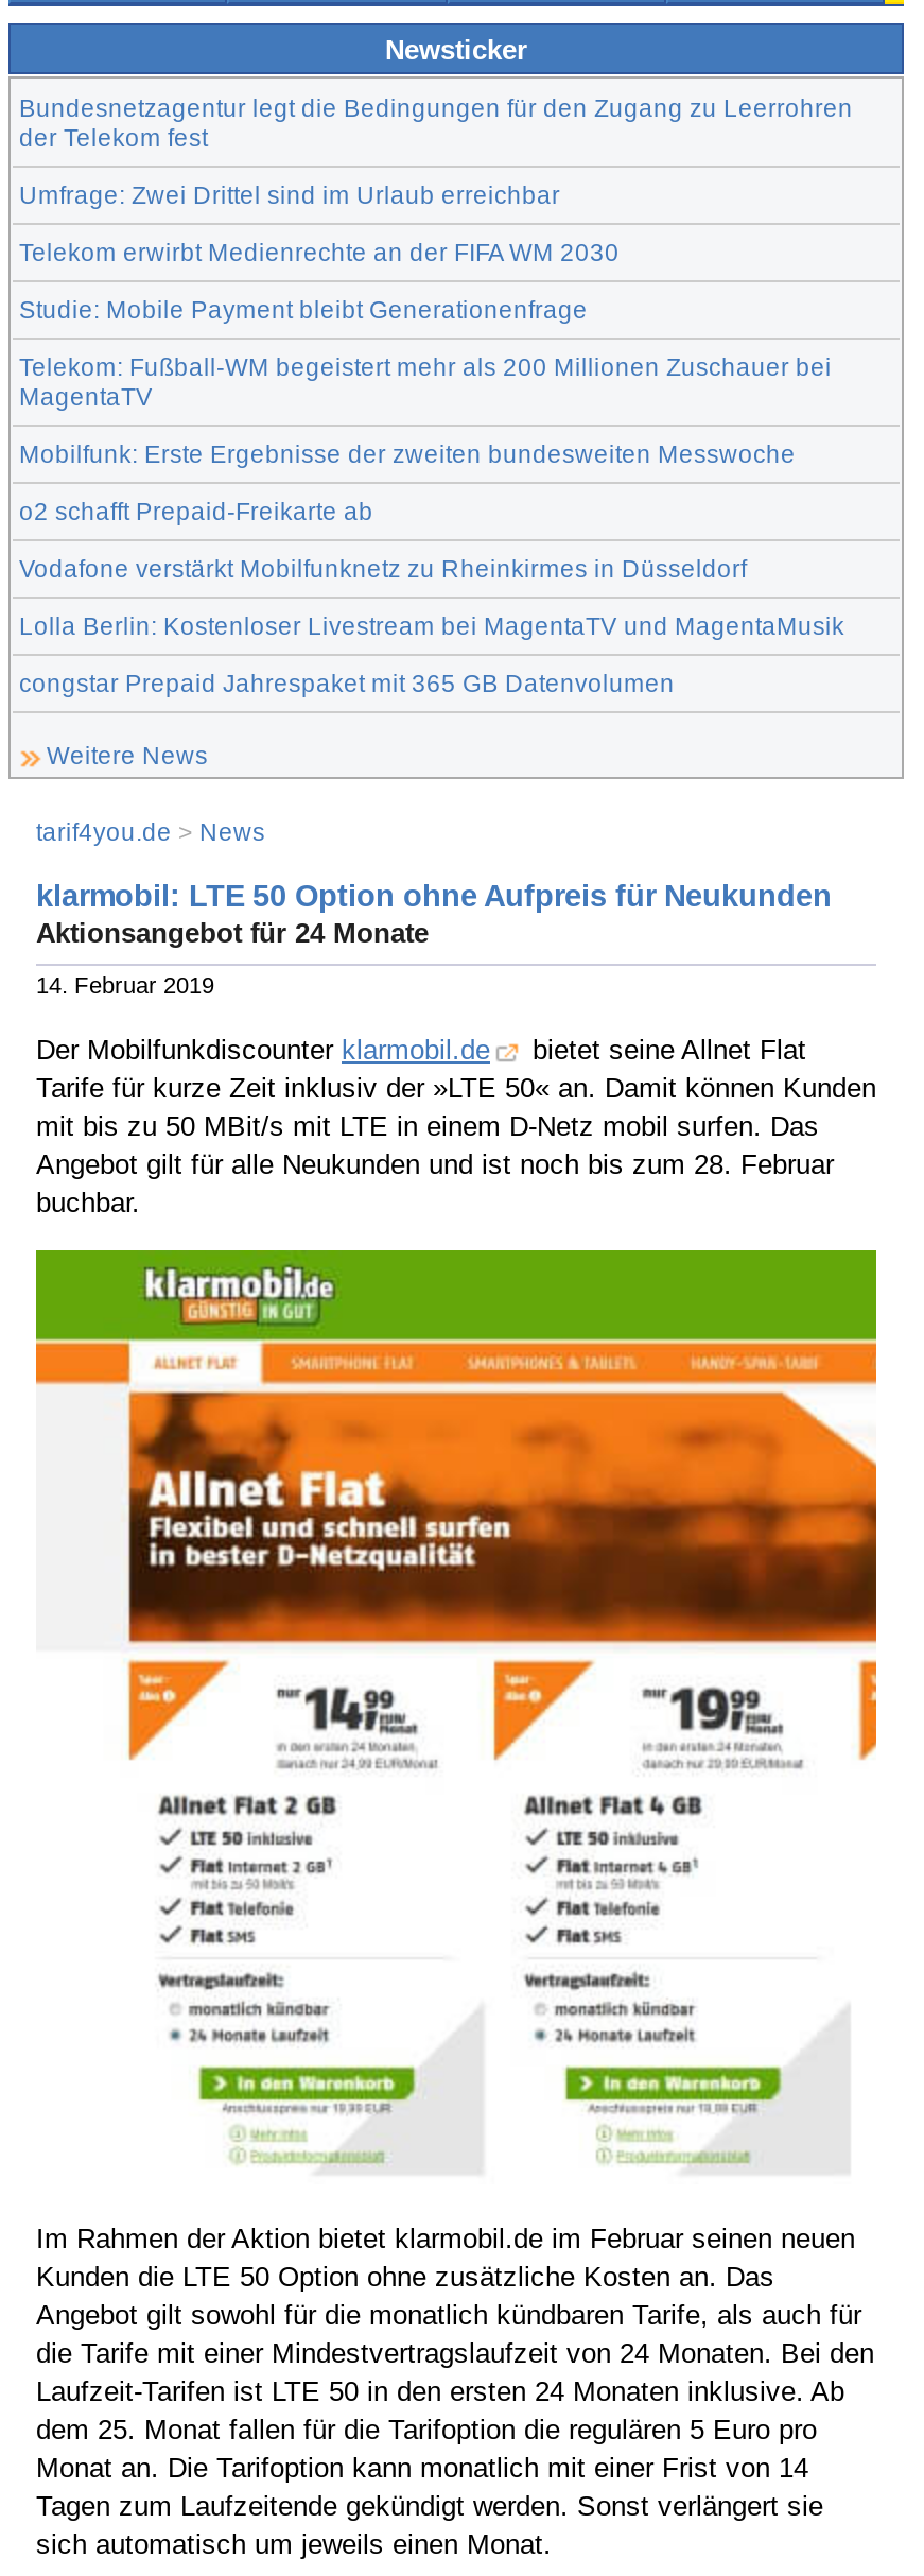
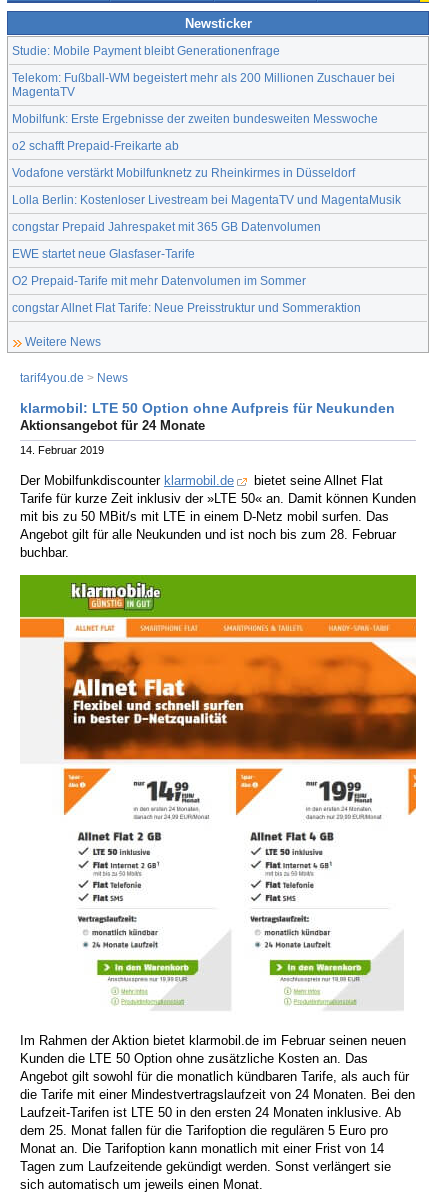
- Bundesnetzagentur legt die Bedingungen für den Zugang zu Leerrohren
- der Telekom fest
- Umfrage: Zwei Drittel sind im Urlaub erreichbar
- Telekom erwirbt Medienrechte an der FIFA WM 2030

moved up: Studie: Mobile Payment bleibt Generationenfrage | Telekom: Fußball-WM begeistert mehr als 200 Millionen Zuschauer bei | MagentaTV | Mobilfunk: Erste Ergebnisse der zweiten bundesweiten Messwoche | o2 schafft Prepaid-Freikarte ab | Vodafone verstärkt Mobilfunknetz zu Rheinkirmes in Düsseldorf | Lolla Berlin: Kostenloser Livestream bei MagentaTV und MagentaMusik | congstar Prepaid Jahrespaket mit 365 GB Datenvolumen

+ EWE startet neue Glasfaser-Tarife
+ O2 Prepaid-Tarife mit mehr Datenvolumen im Sommer
+ congstar Allnet Flat Tarife: Neue Preisstruktur und Sommeraktion
